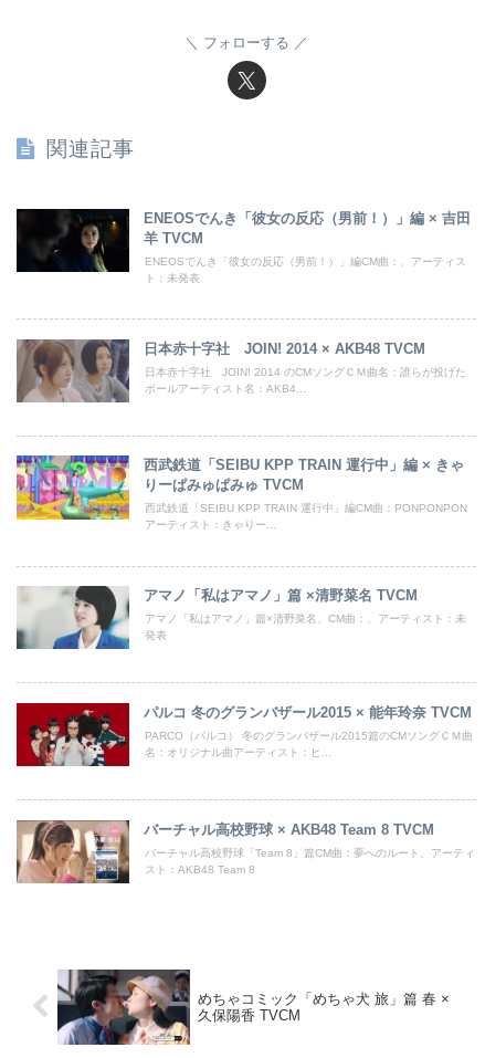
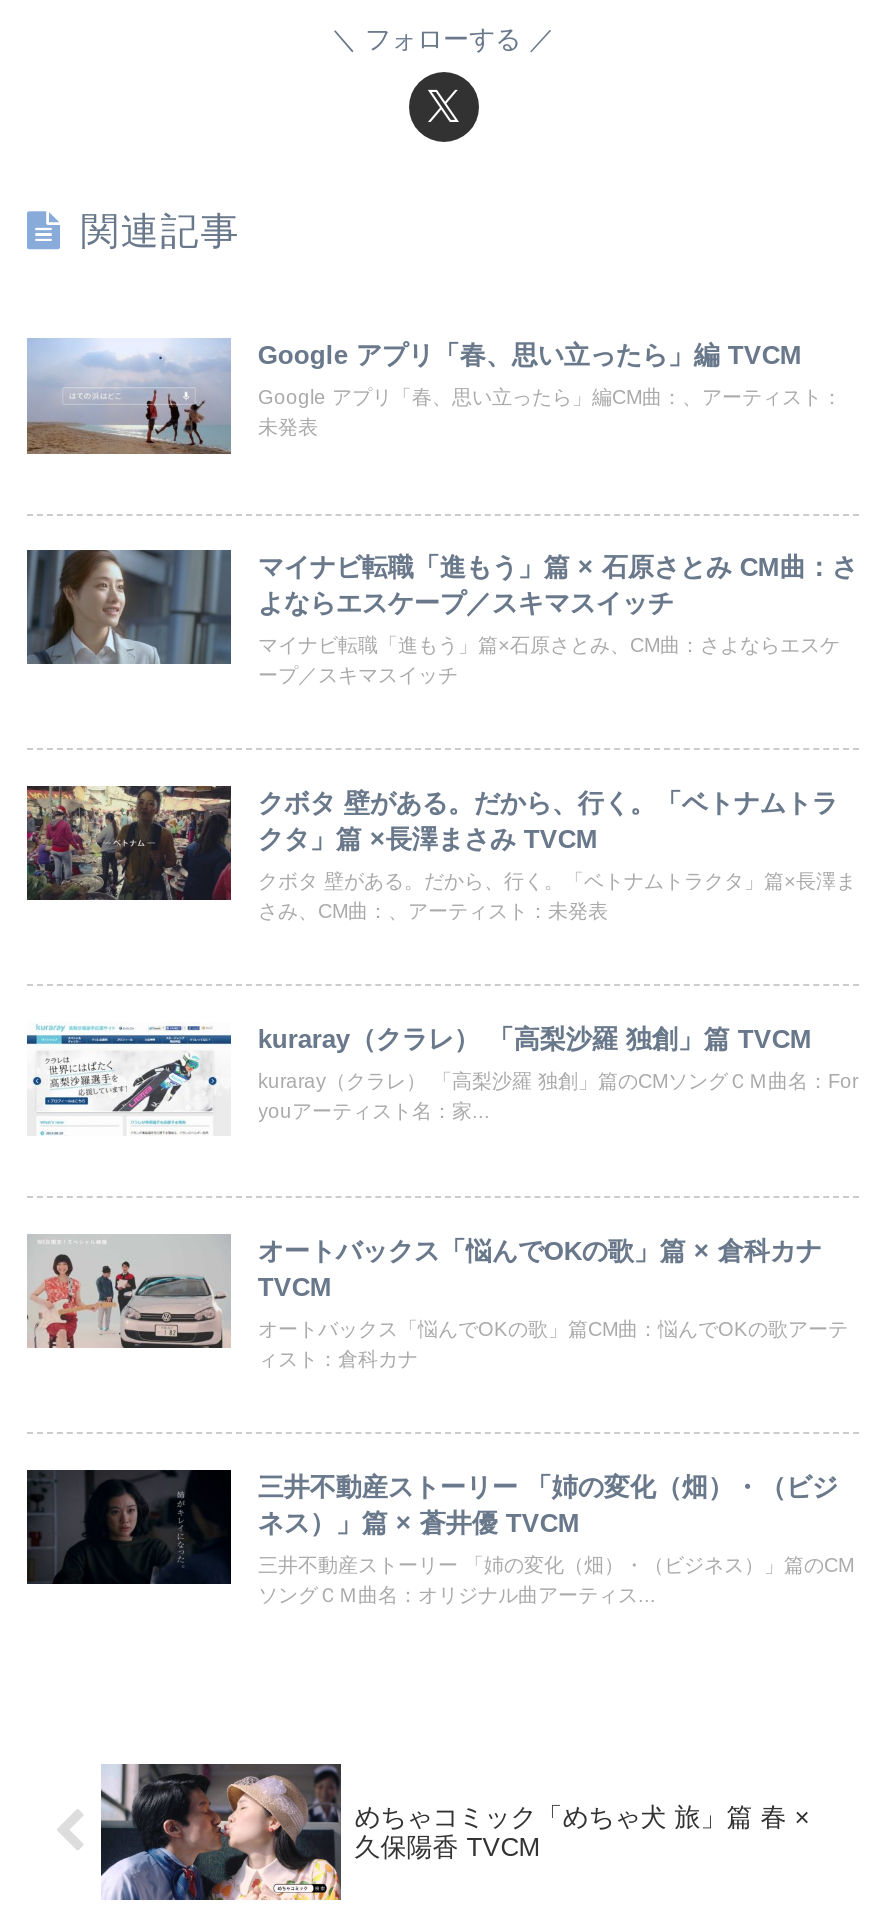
- [image]
- ENEOSでんき「彼女の反応（男前！）」編 × 吉田
- 羊 TVCM
+ [image]
+ Google アプリ「春、思い立ったら」編 TVCM

- ENEOSでんき「彼女の反応（男前！）」編CM曲：、アーティス
- ト：未発表
+ Google アプリ「春、思い立ったら」編CM曲：、アーティスト：
+ 未発表

- [image]
- 日本赤十字社 JOIN! 2014 × AKB48 TVCM
+ [image]
+ マイナビ転職「進もう」篇 × 石原さとみ CM曲：さ
+ よならエスケープ／スキマスイッチ

- 日本赤十字社 JOIN! 2014 のCMソングＣＭ曲名：誰らが投げた
- ボールアーティスト名：AKB4...
+ マイナビ転職「進もう」篇×石原さとみ、CM曲：さよならエスケ
+ ープ／スキマスイッチ

- [image]
- 西武鉄道「SEIBU KPP TRAIN 運行中」編 × きゃ
- りーぱみゅぱみゅ TVCM
+ [image]
+ クボタ 壁がある。だから、行く。「ベトナムトラ
+ クタ」篇 ×長澤まさみ TVCM

- 西武鉄道「SEIBU KPP TRAIN 運行中」編CM曲：PONPONPON
- アーティスト：きゃりー...
+ クボタ 壁がある。だから、行く。「ベトナムトラクタ」篇×長澤ま
+ さみ、CM曲：、アーティスト：未発表

- [image]
- アマノ「私はアマノ」篇 ×清野菜名 TVCM
+ [image]
+ kuraray（クラレ） 「高梨沙羅 独創」篇 TVCM

- アマノ「私はアマノ」篇×清野菜名、CM曲：、アーティスト：未
- 発表
+ kuraray（クラレ） 「高梨沙羅 独創」篇のCMソングＣＭ曲名：For
+ youアーティスト名：家...

- [image]
- パルコ 冬のグランバザール2015 × 能年玲奈 TVCM
+ [image]
+ オートバックス「悩んでOKの歌」篇 × 倉科カナ
+ TVCM

- PARCO（パルコ） 冬のグランバザール2015篇のCMソングＣＭ曲
- 名：オリジナル曲アーティスト：ヒ...
+ オートバックス「悩んでOKの歌」篇CM曲：悩んでOKの歌アーテ
+ ィスト：倉科カナ

- [image]
- バーチャル高校野球 × AKB48 Team 8 TVCM
+ [image]
+ 三井不動産ストーリー 「姉の変化（畑）・（ビジ
+ ネス）」篇 × 蒼井優 TVCM

- バーチャル高校野球「Team 8」篇CM曲：夢へのルート、アーティ
- スト：AKB48 Team 8
+ 三井不動産ストーリー 「姉の変化（畑）・（ビジネス）」篇のCM
+ ソングＣＭ曲名：オリジナル曲アーティス...
